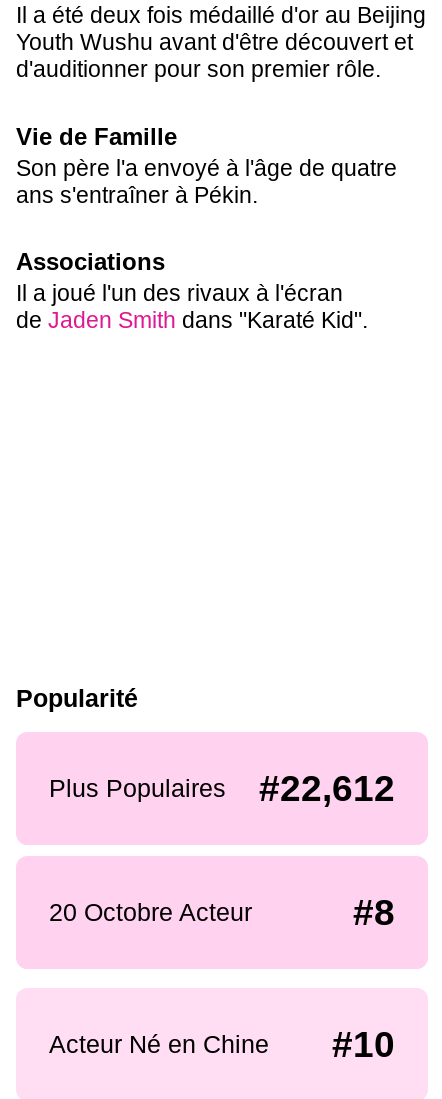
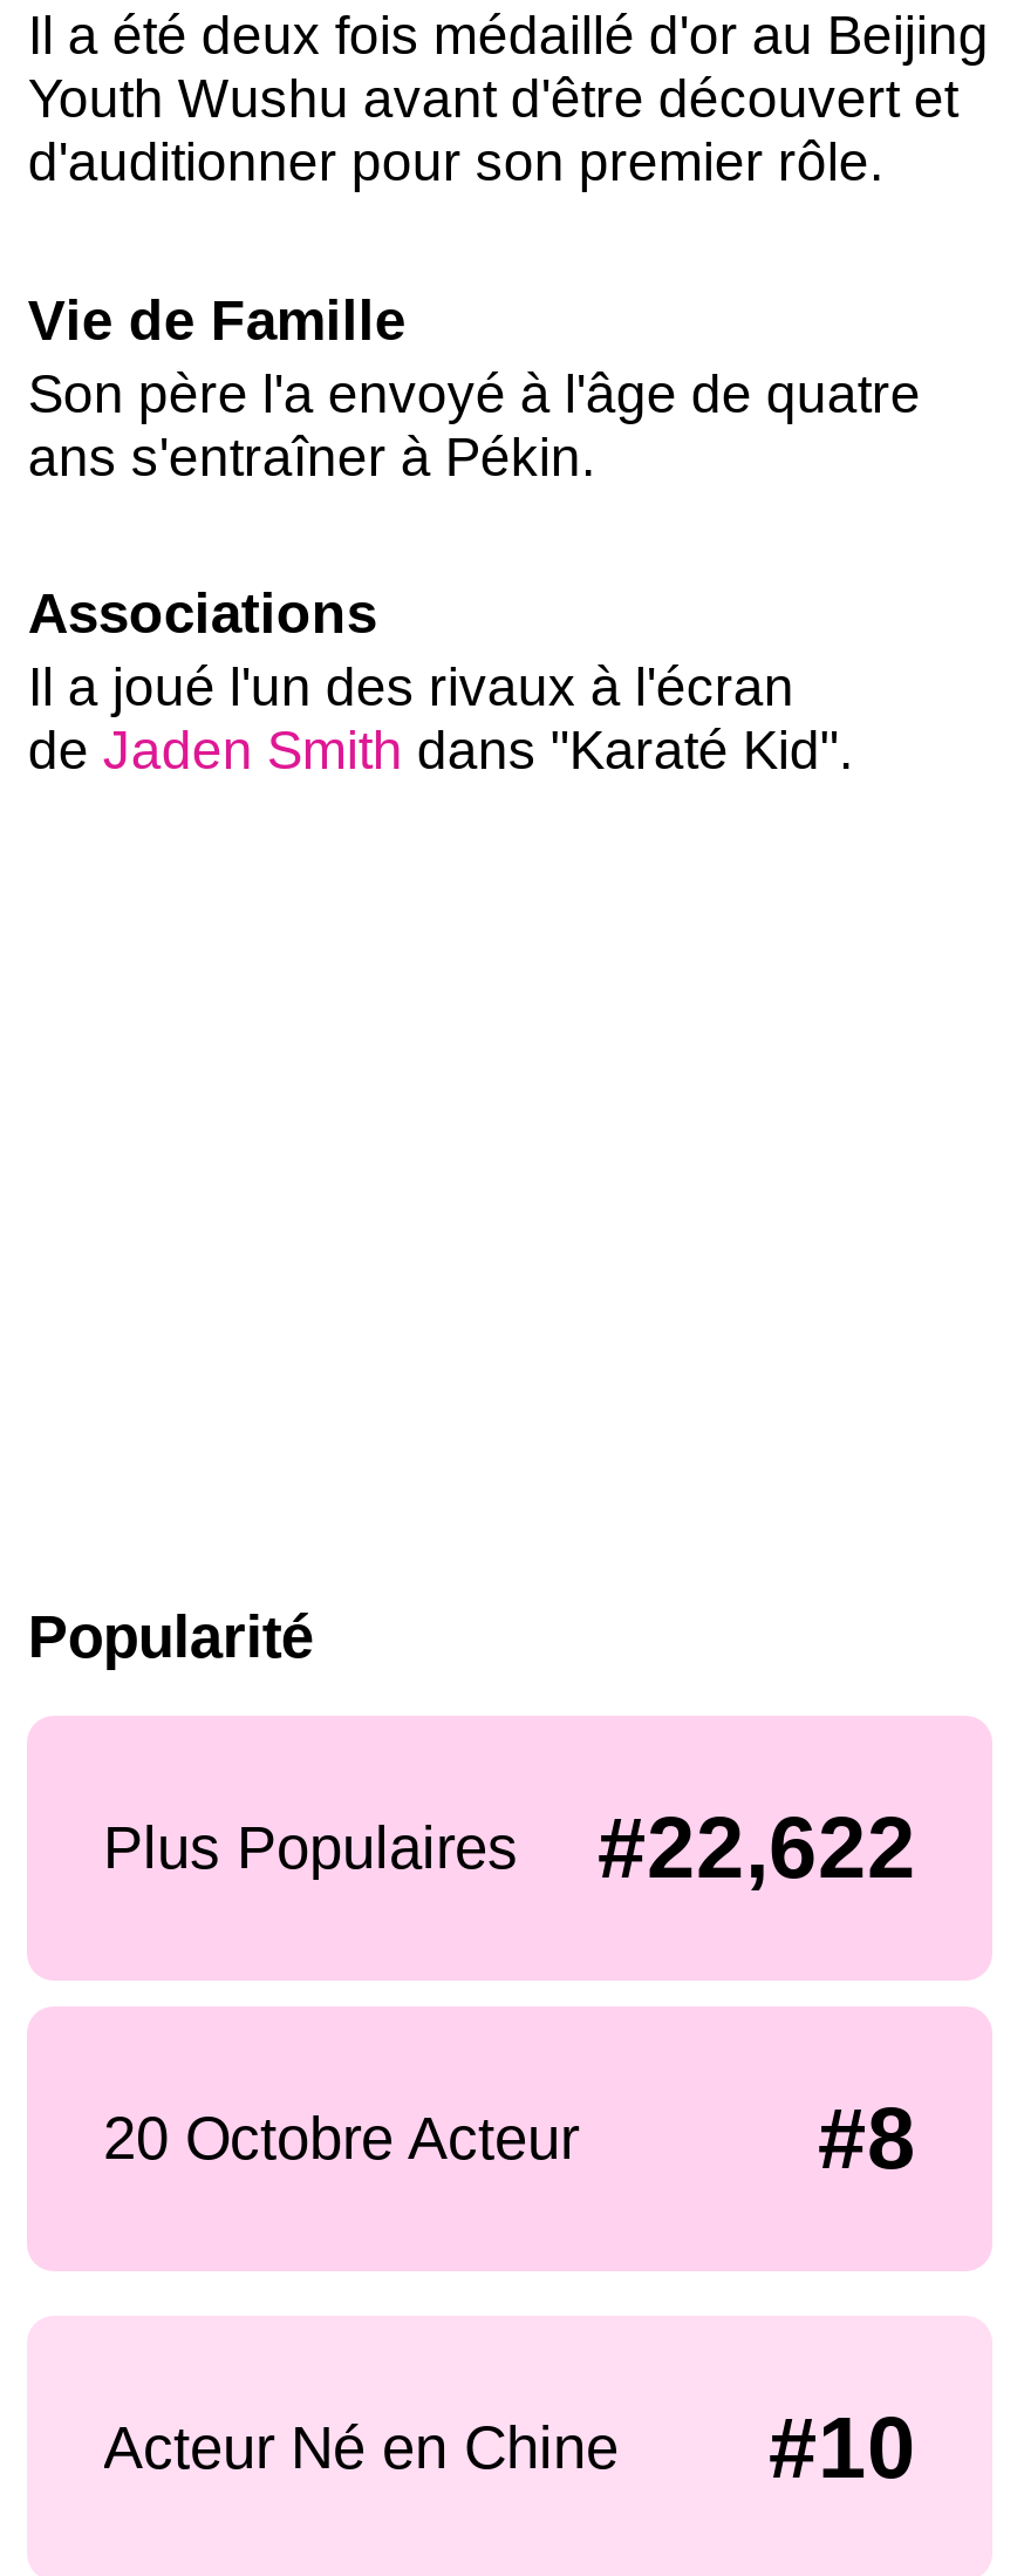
- Plus Populaires #22,612
+ Plus Populaires #22,622
